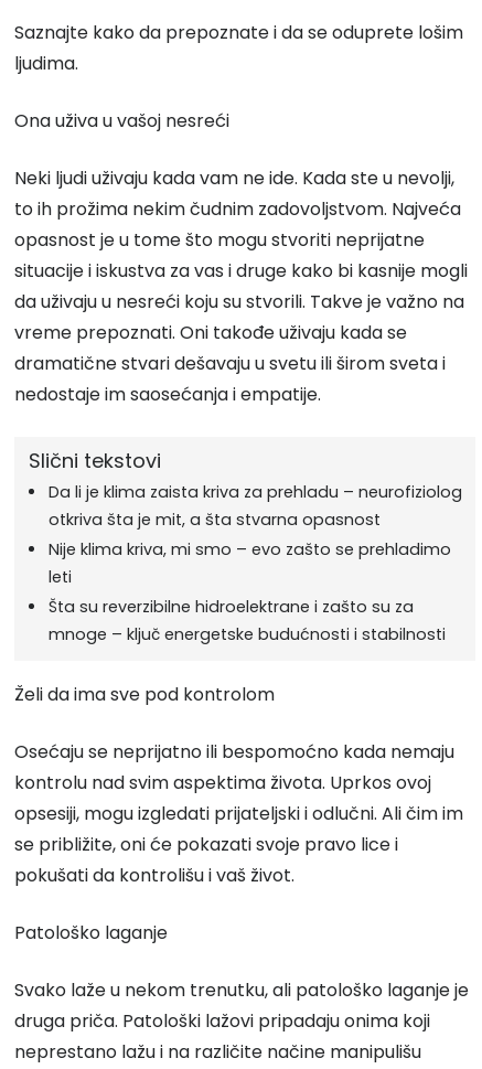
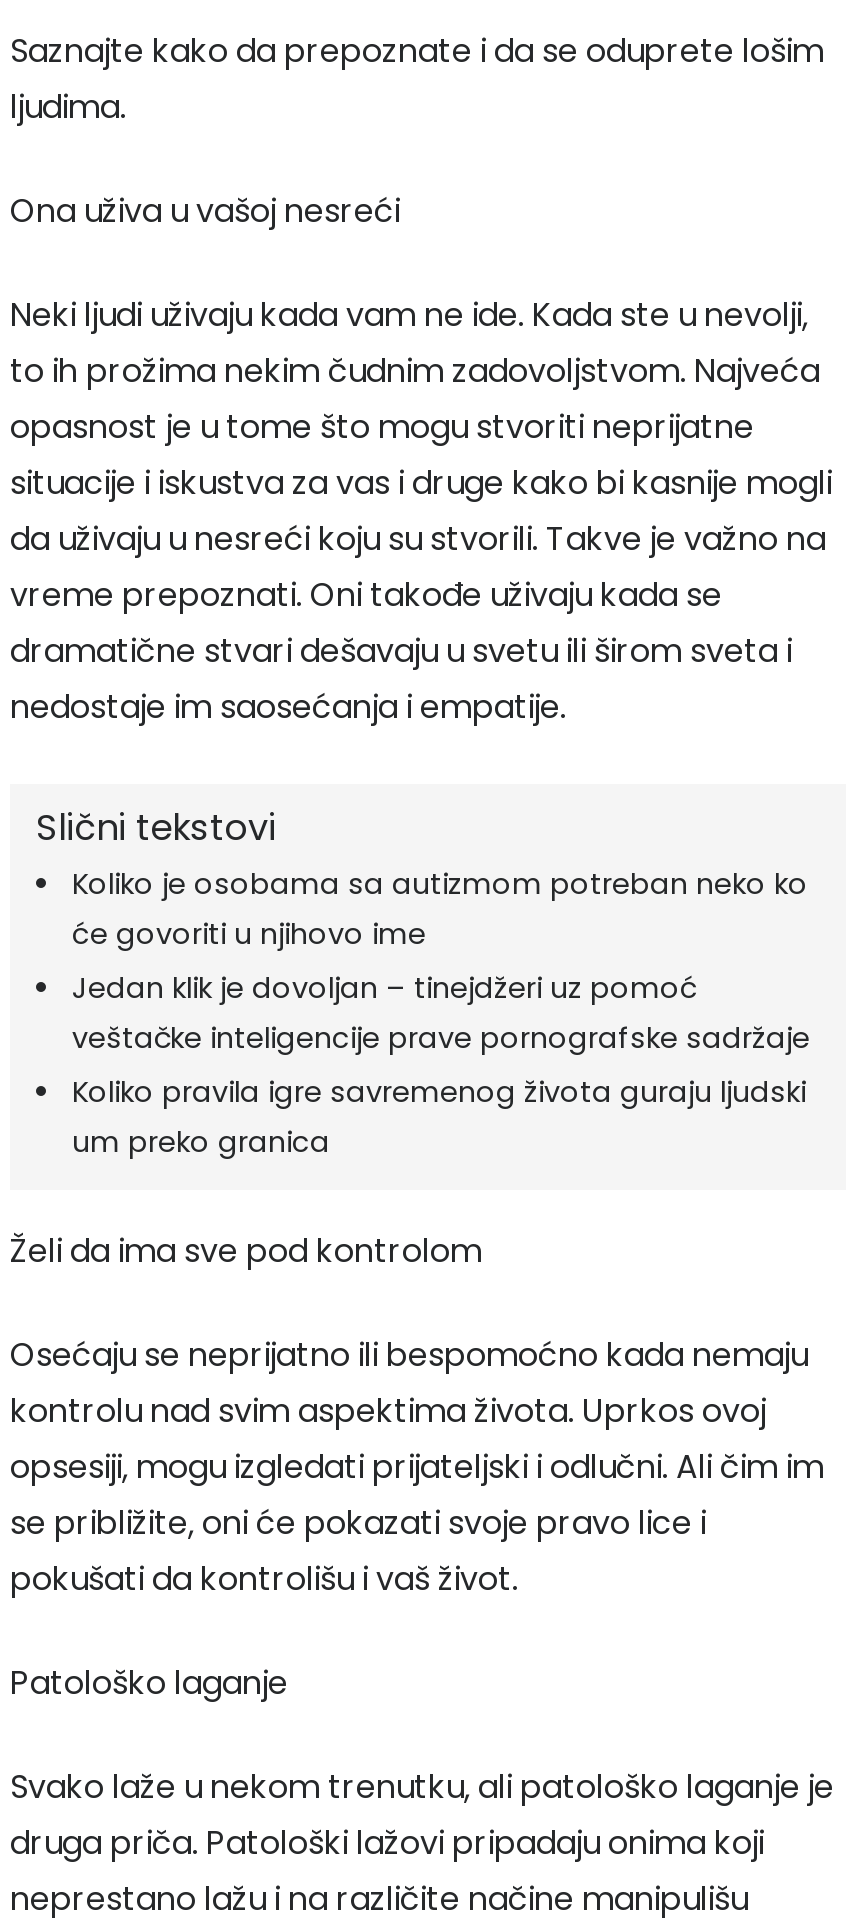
- Da li je klima zaista kriva za prehladu – neurofiziolog
- otkriva šta je mit, a šta stvarna opasnost
- Nije klima kriva, mi smo – evo zašto se prehladimo
- leti
- Šta su reverzibilne hidroelektrane i zašto su za
- mnoge – ključ energetske budućnosti i stabilnosti
+ Koliko je osobama sa autizmom potreban neko ko
+ će govoriti u njihovo ime
+ Jedan klik je dovoljan – tinejdžeri uz pomoć
+ veštačke inteligencije prave pornografske sadržaje
+ Koliko pravila igre savremenog života guraju ljudski
+ um preko granica
